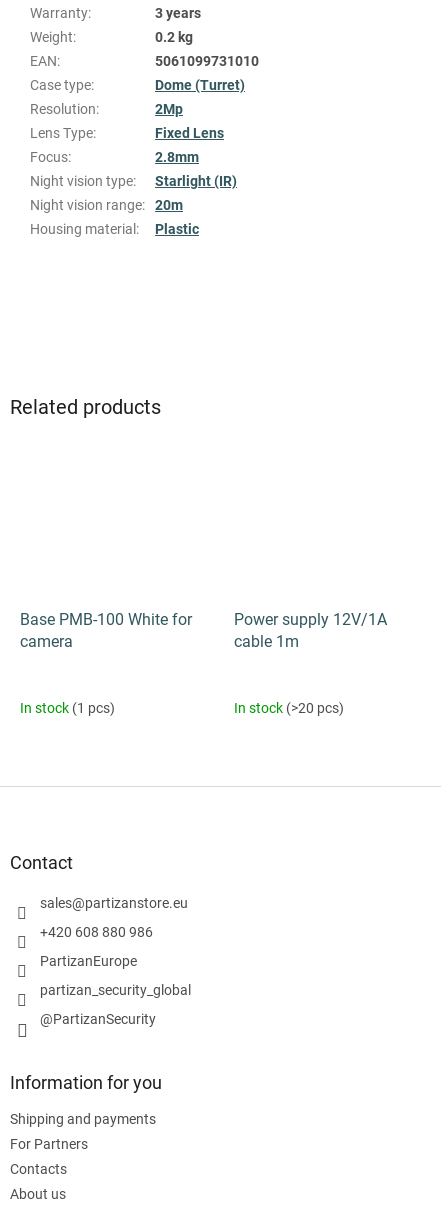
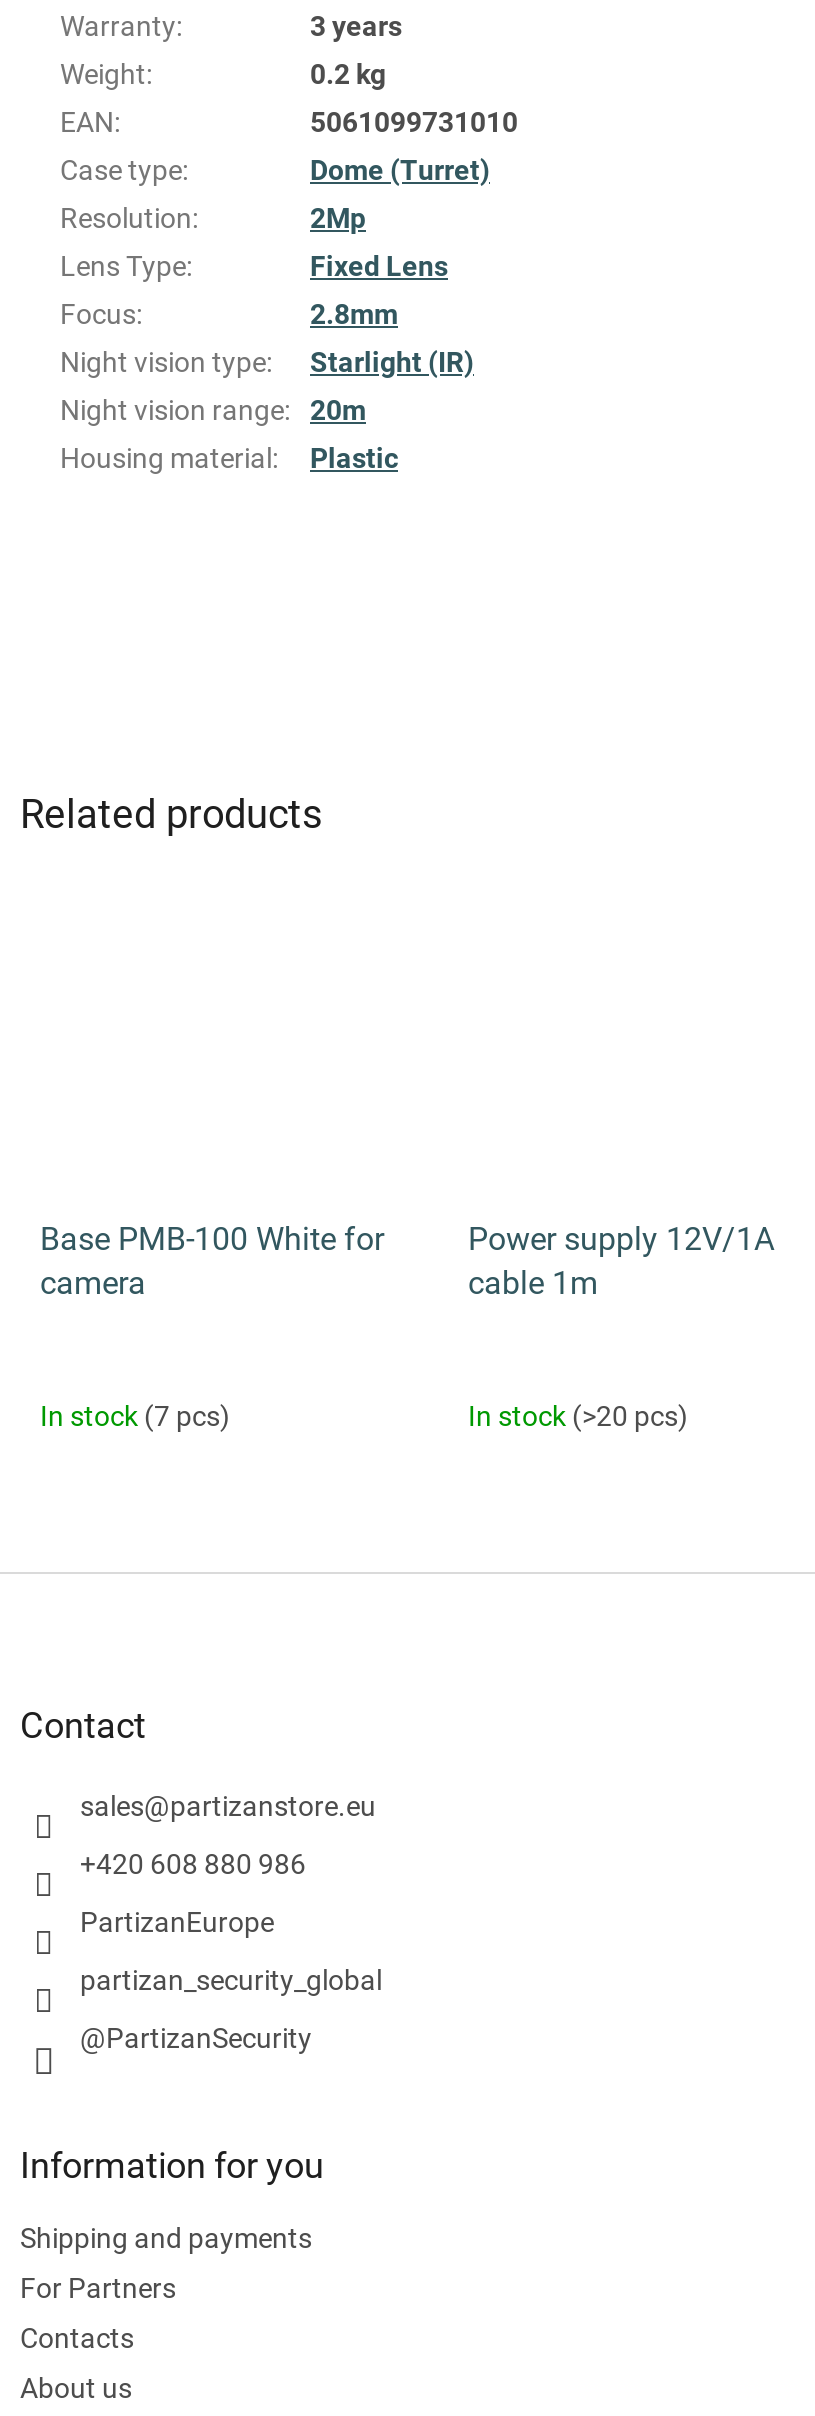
- In stock (1 pcs)
+ In stock (7 pcs)
